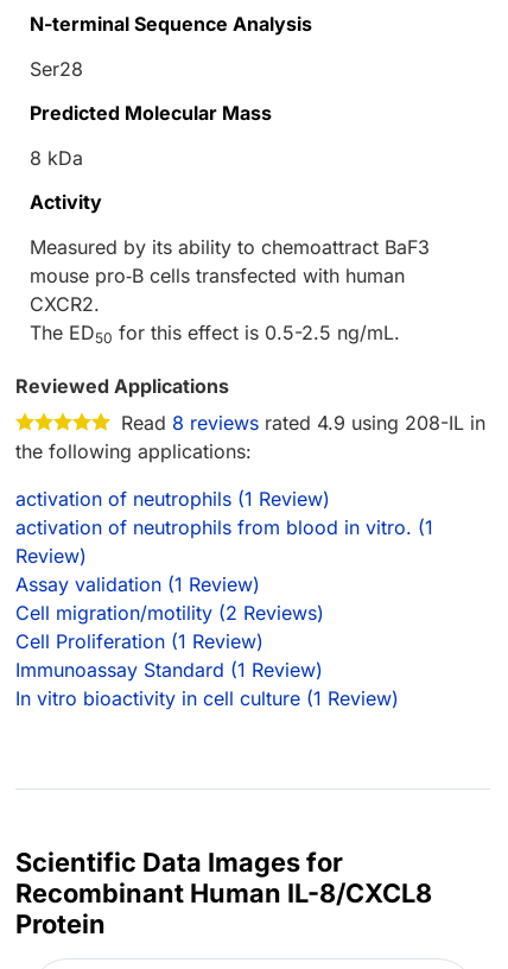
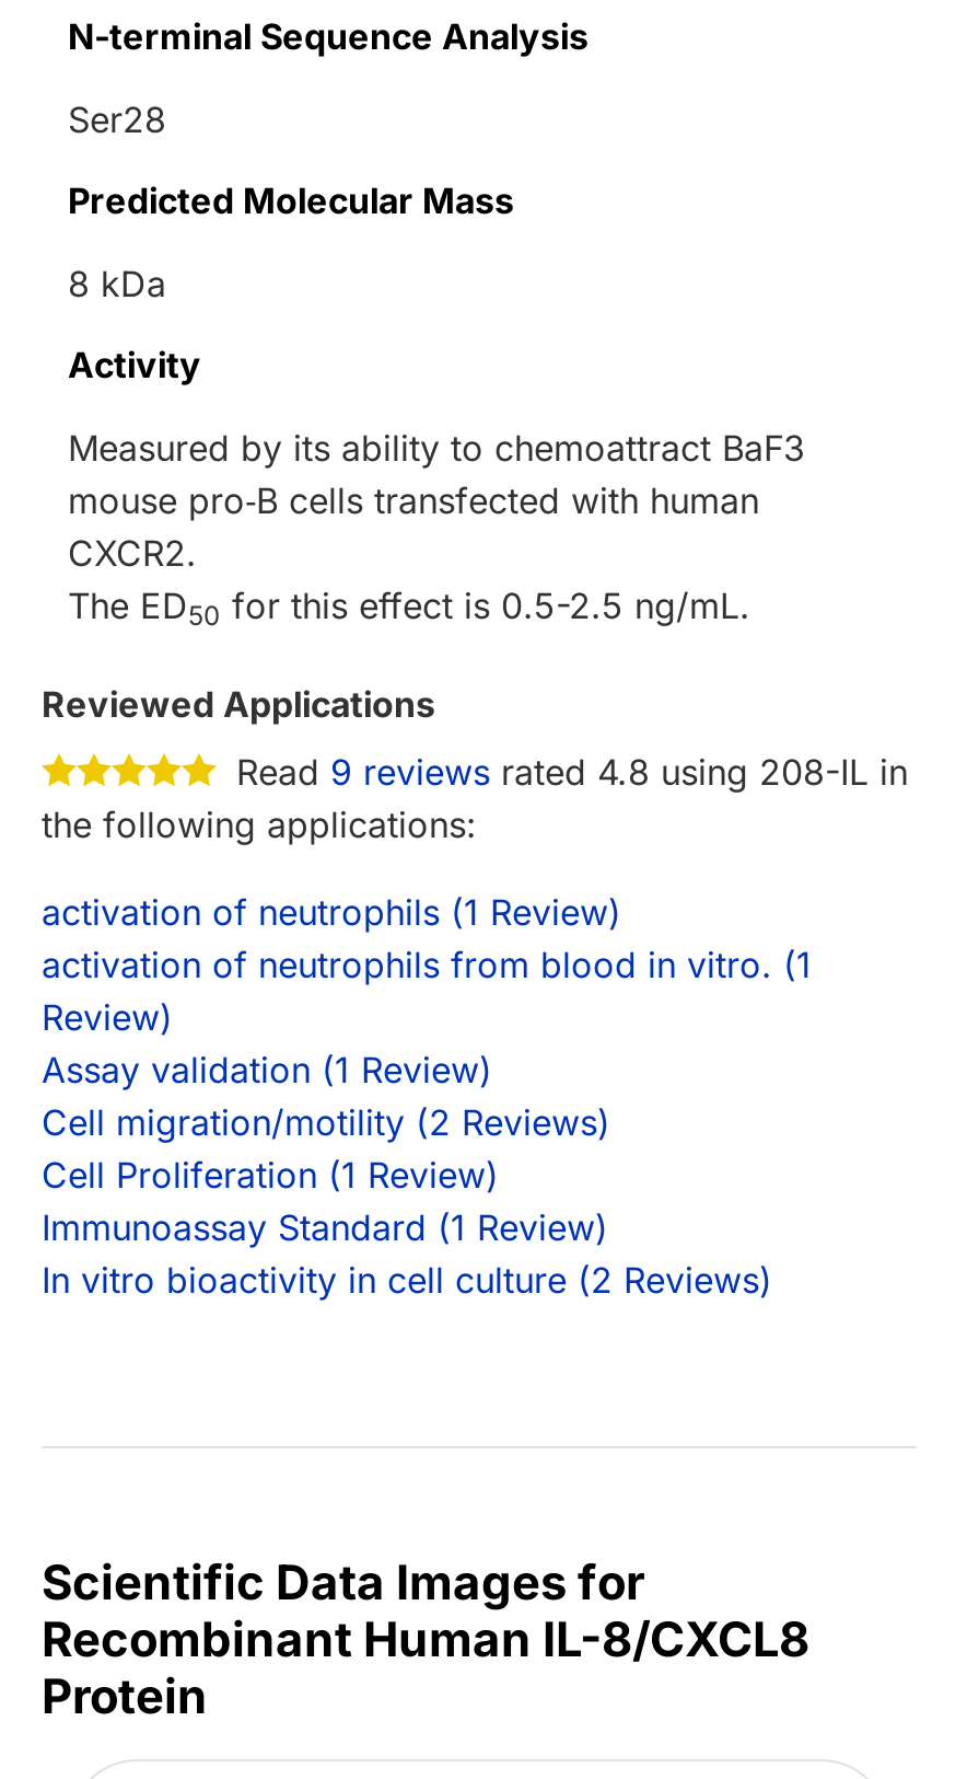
- Read 8 reviews rated 4.9 using 208-IL in
+ Read 9 reviews rated 4.8 using 208-IL in

- In vitro bioactivity in cell culture (1 Review)
+ In vitro bioactivity in cell culture (2 Reviews)
